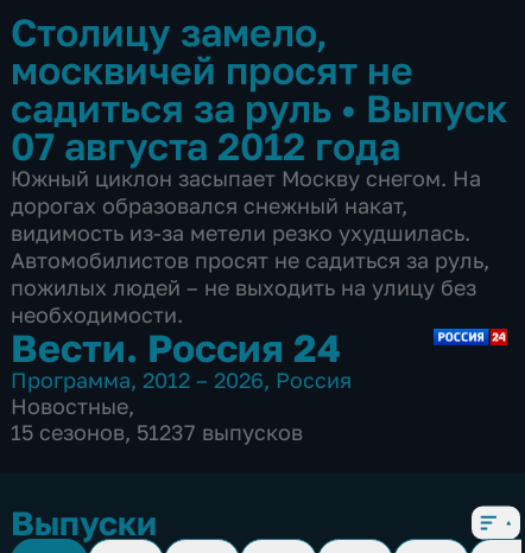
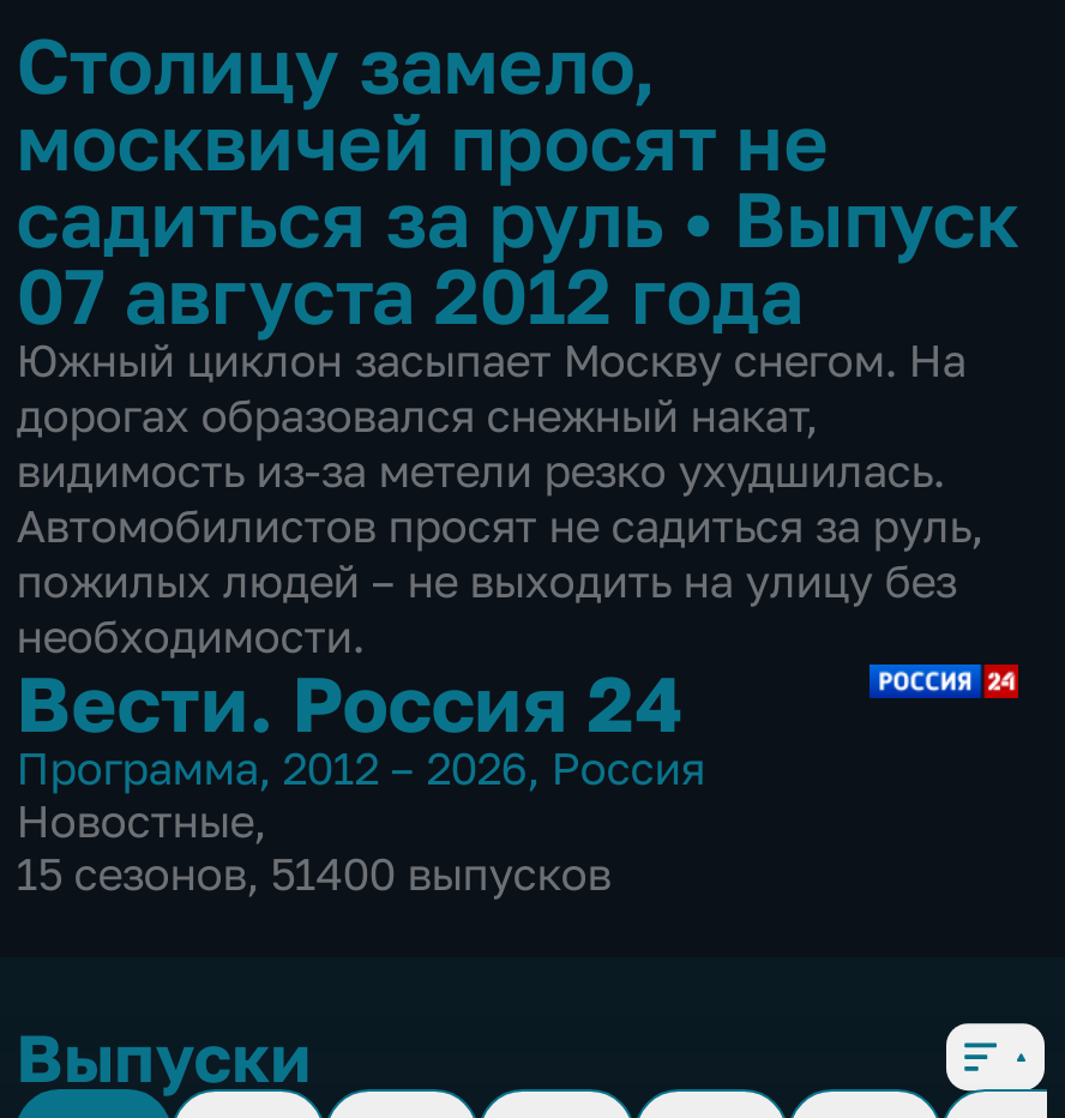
- 15 сезонов, 51237 выпусков
+ 15 сезонов, 51400 выпусков
